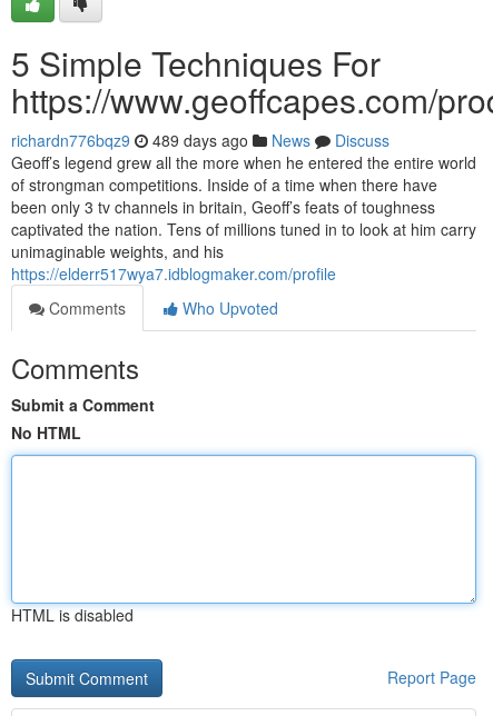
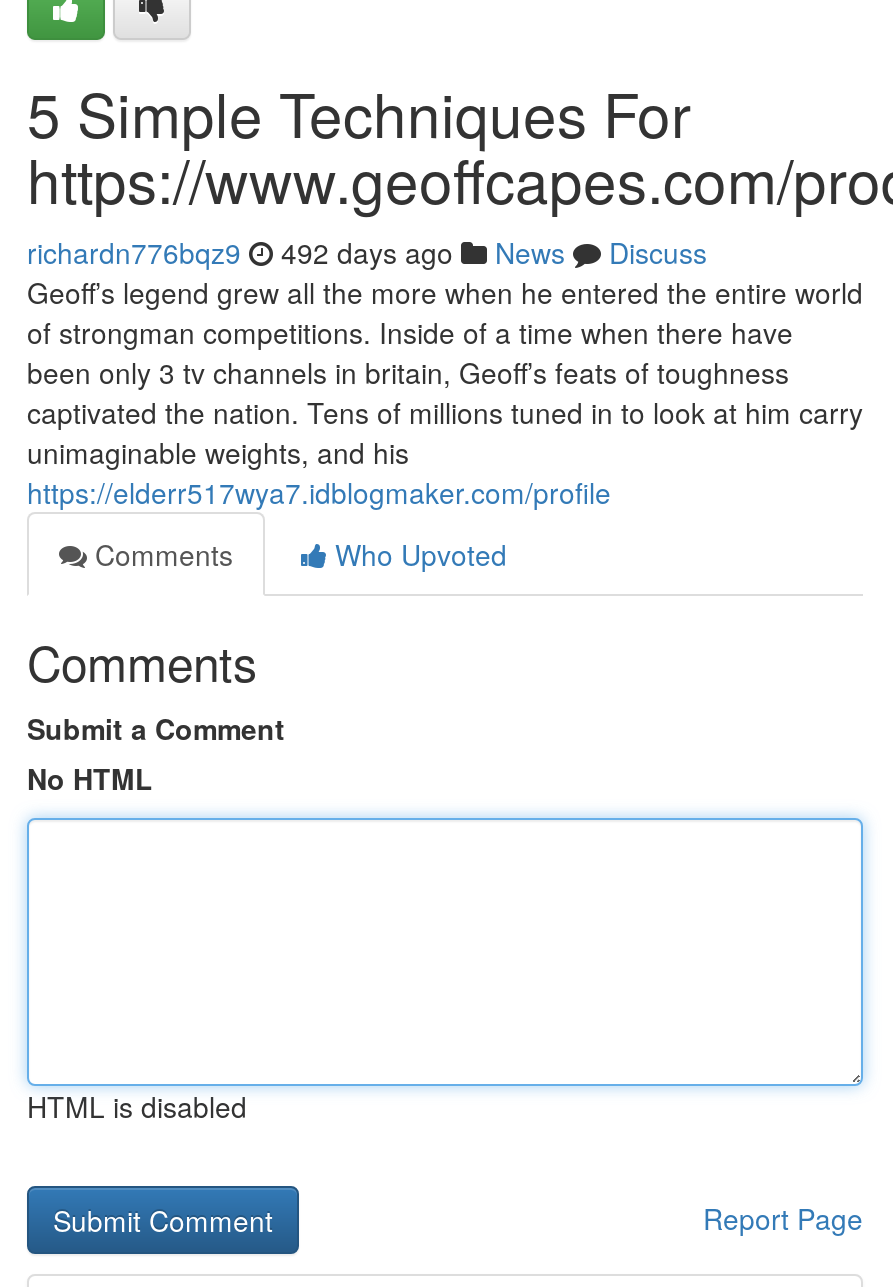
- richardn776bqz9 489 days ago News Discuss
+ richardn776bqz9 492 days ago News Discuss
